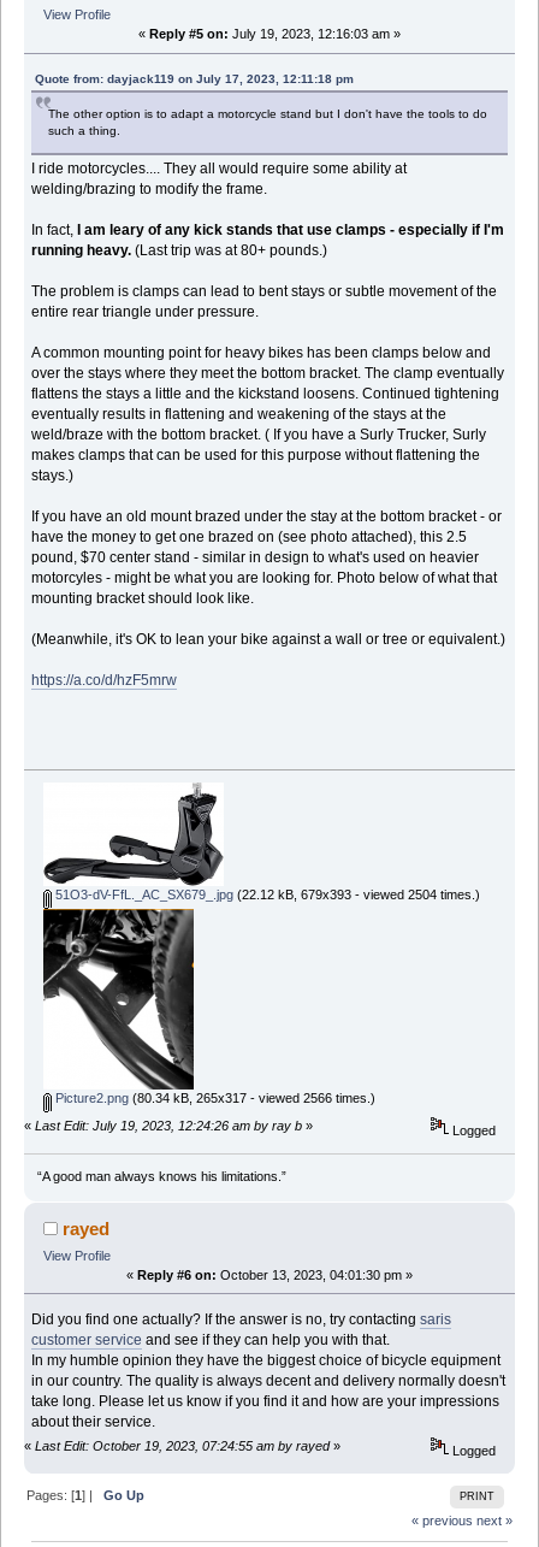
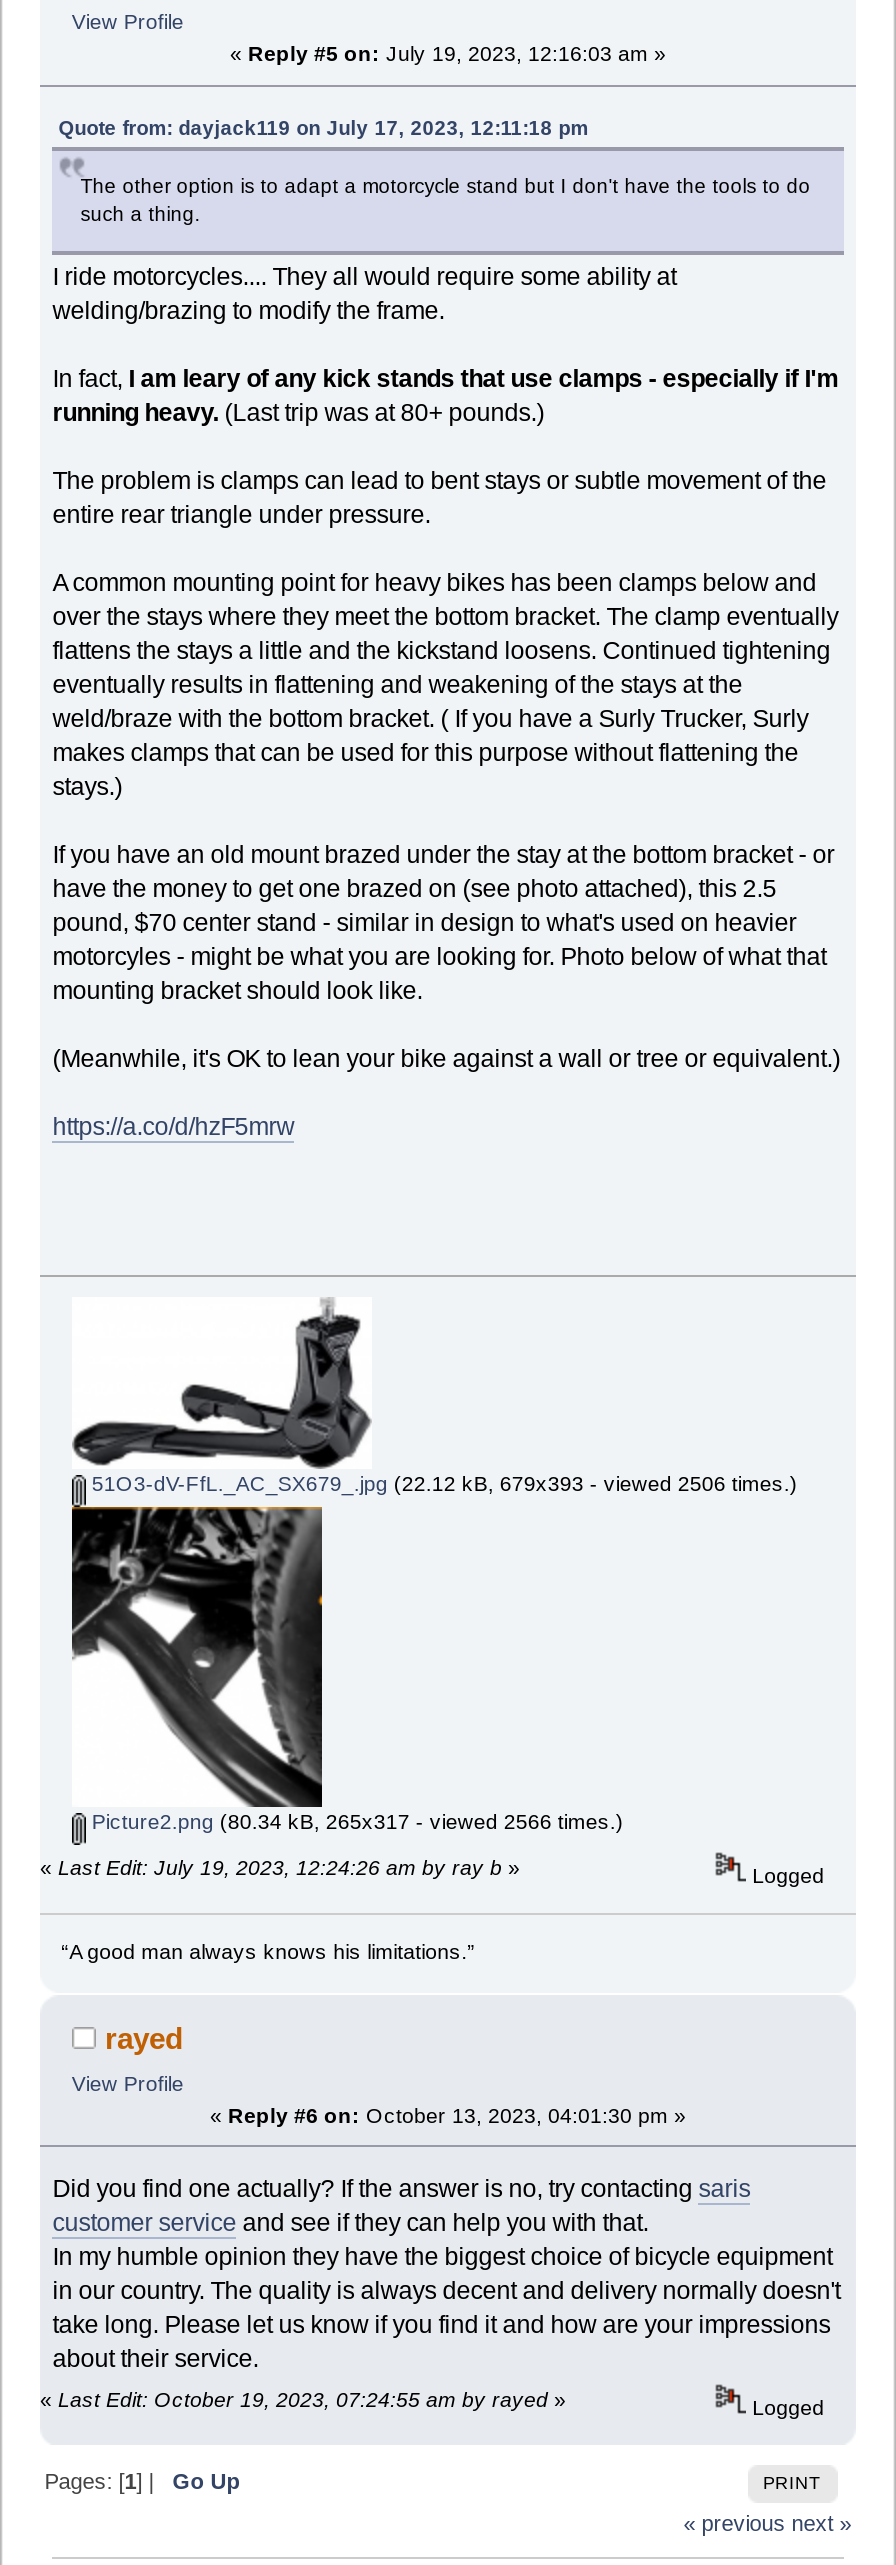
- 51O3-dV-FfL._AC_SX679_.jpg (22.12 kB, 679x393 - viewed 2504 times.)
+ 51O3-dV-FfL._AC_SX679_.jpg (22.12 kB, 679x393 - viewed 2506 times.)
